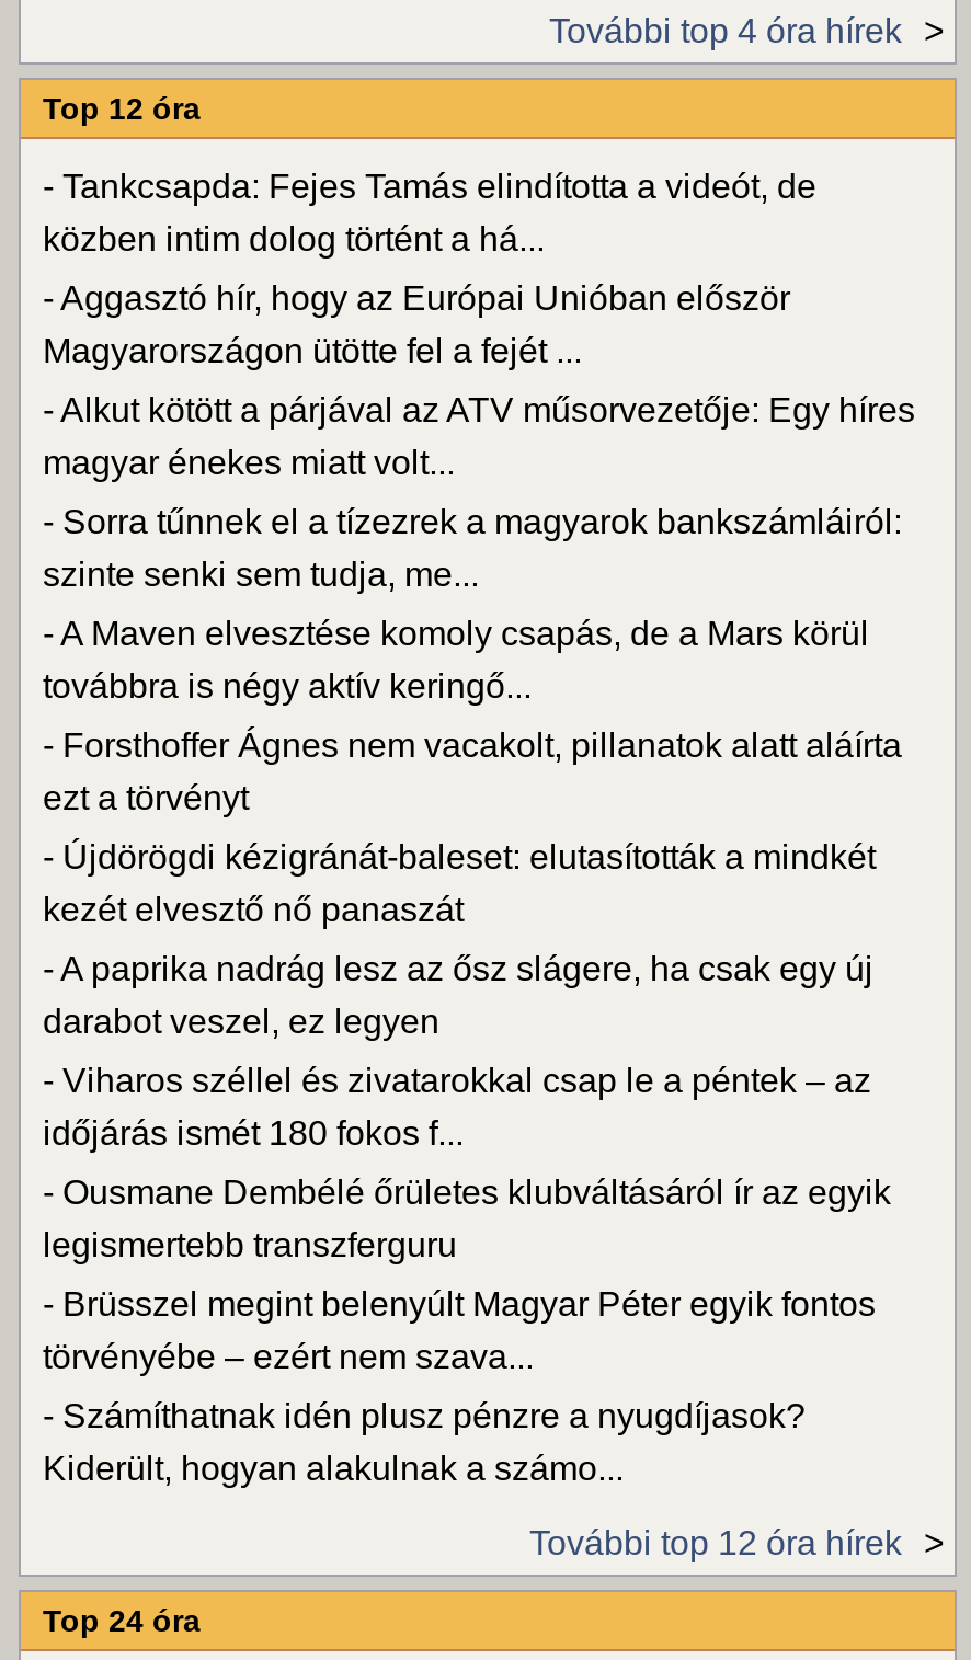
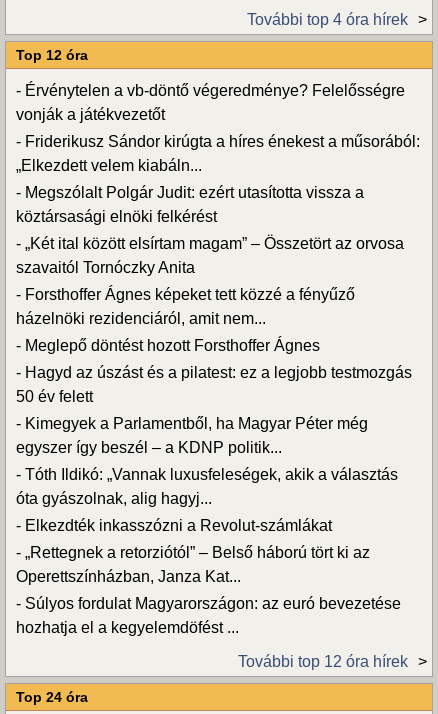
- - Tankcsapda: Fejes Tamás elindította a videót, de
- közben intim dolog történt a há...
+ - Érvénytelen a vb-döntő végeredménye? Felelősségre
+ vonják a játékvezetőt

- - Aggasztó hír, hogy az Európai Unióban először
- Magyarországon ütötte fel a fejét ...
+ - Friderikusz Sándor kirúgta a híres énekest a műsorából:
+ „Elkezdett velem kiabáln...

- - Alkut kötött a párjával az ATV műsorvezetője: Egy híres
- magyar énekes miatt volt...
+ - Megszólalt Polgár Judit: ezért utasította vissza a
+ köztársasági elnöki felkérést

- - Sorra tűnnek el a tízezrek a magyarok bankszámláiról:
- szinte senki sem tudja, me...
+ - „Két ital között elsírtam magam” – Összetört az orvosa
+ szavaitól Tornóczky Anita

- - A Maven elvesztése komoly csapás, de a Mars körül
- továbbra is négy aktív keringő...
+ - Forsthoffer Ágnes képeket tett közzé a fényűző
+ házelnöki rezidenciáról, amit nem...

- - Forsthoffer Ágnes nem vacakolt, pillanatok alatt aláírta
- ezt a törvényt
+ - Meglepő döntést hozott Forsthoffer Ágnes

- - Újdörögdi kézigránát-baleset: elutasították a mindkét
- kezét elvesztő nő panaszát
+ - Hagyd az úszást és a pilatest: ez a legjobb testmozgás
+ 50 év felett

- - A paprika nadrág lesz az ősz slágere, ha csak egy új
- darabot veszel, ez legyen
+ - Kimegyek a Parlamentből, ha Magyar Péter még
+ egyszer így beszél – a KDNP politik...

- - Viharos széllel és zivatarokkal csap le a péntek – az
- időjárás ismét 180 fokos f...
+ - Tóth Ildikó: „Vannak luxusfeleségek, akik a választás
+ óta gyászolnak, alig hagyj...

- - Ousmane Dembélé őrületes klubváltásáról ír az egyik
- legismertebb transzferguru
+ - Elkezdték inkasszózni a Revolut-számlákat

- - Brüsszel megint belenyúlt Magyar Péter egyik fontos
- törvényébe – ezért nem szava...
+ - „Rettegnek a retorziótól” – Belső háború tört ki az
+ Operettszínházban, Janza Kat...

- - Számíthatnak idén plusz pénzre a nyugdíjasok?
- Kiderült, hogyan alakulnak a számo...
+ - Súlyos fordulat Magyarországon: az euró bevezetése
+ hozhatja el a kegyelemdöfést ...
